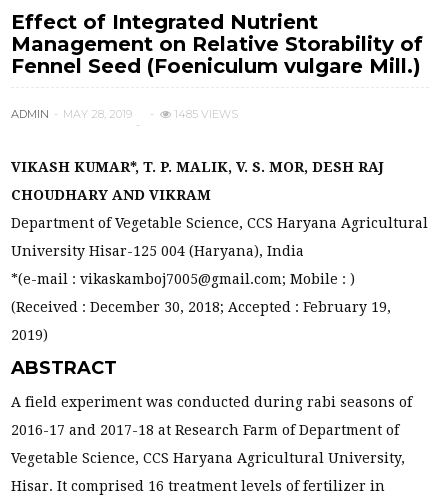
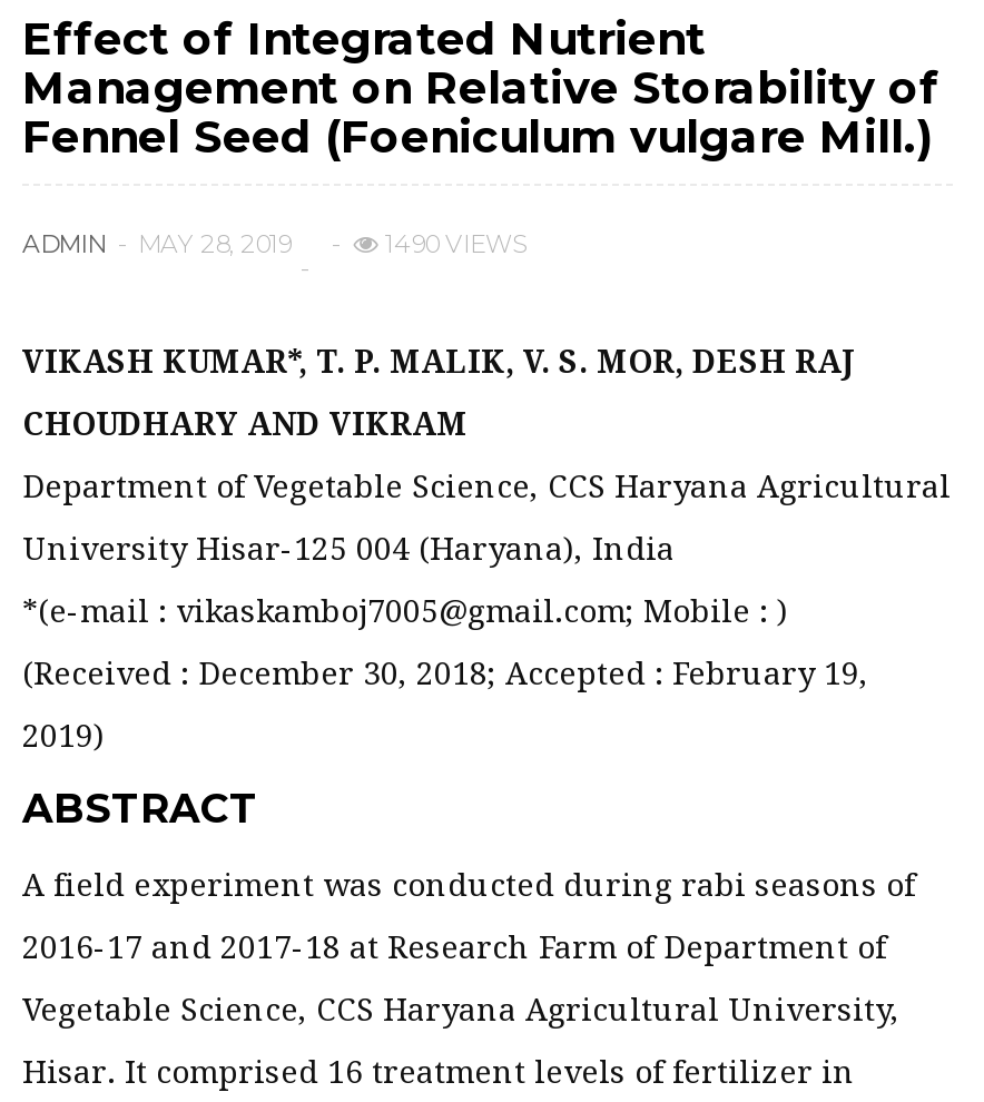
- 1485 VIEWS
+ 1490 VIEWS
